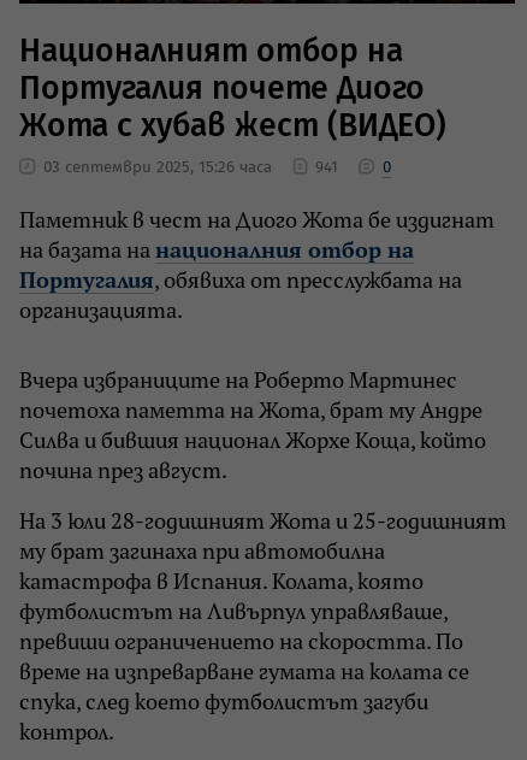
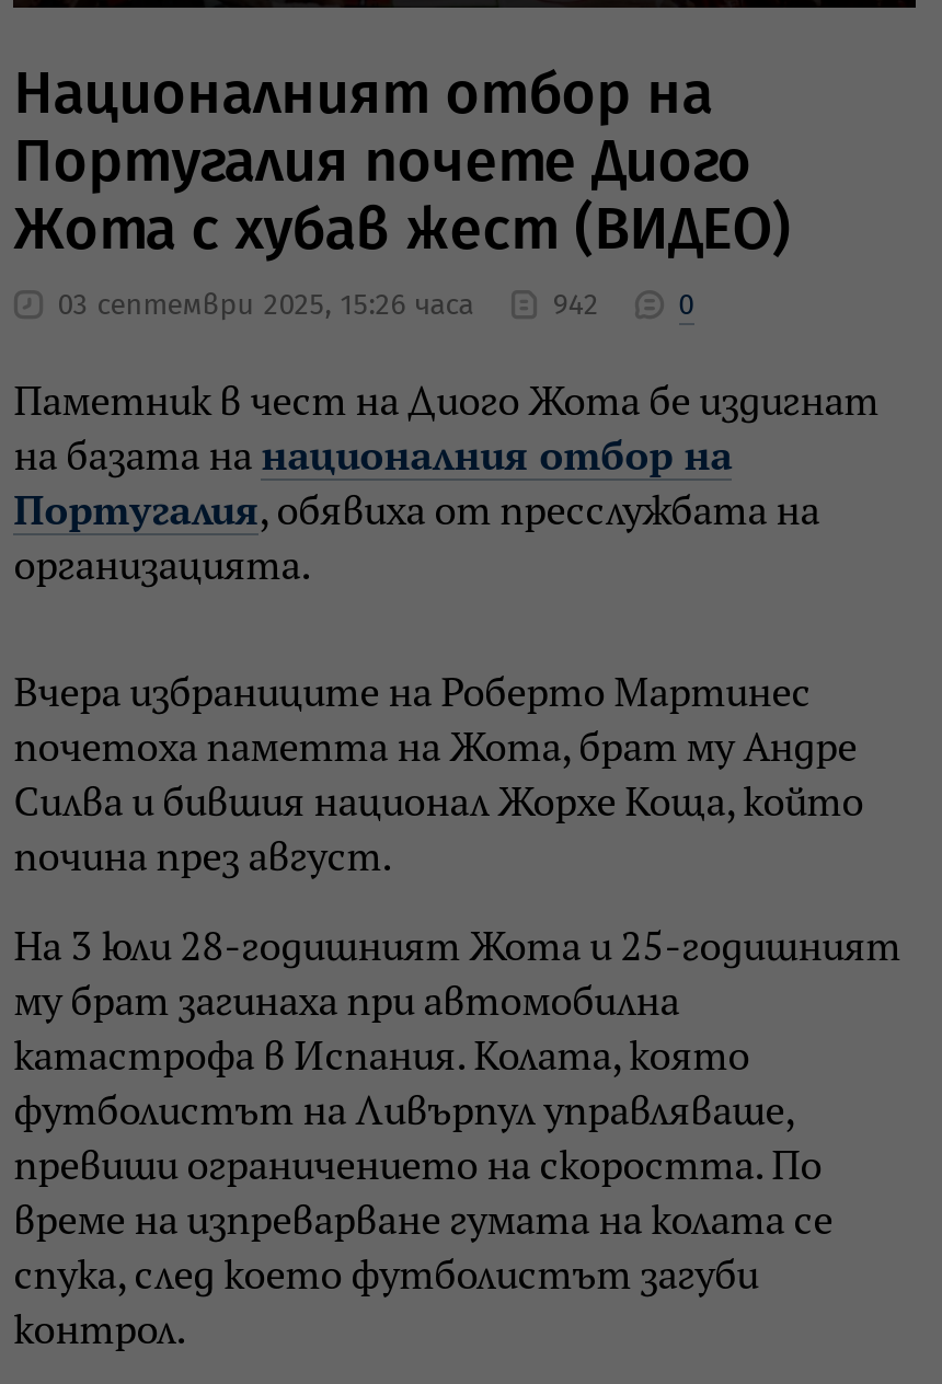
- 941
+ 942
